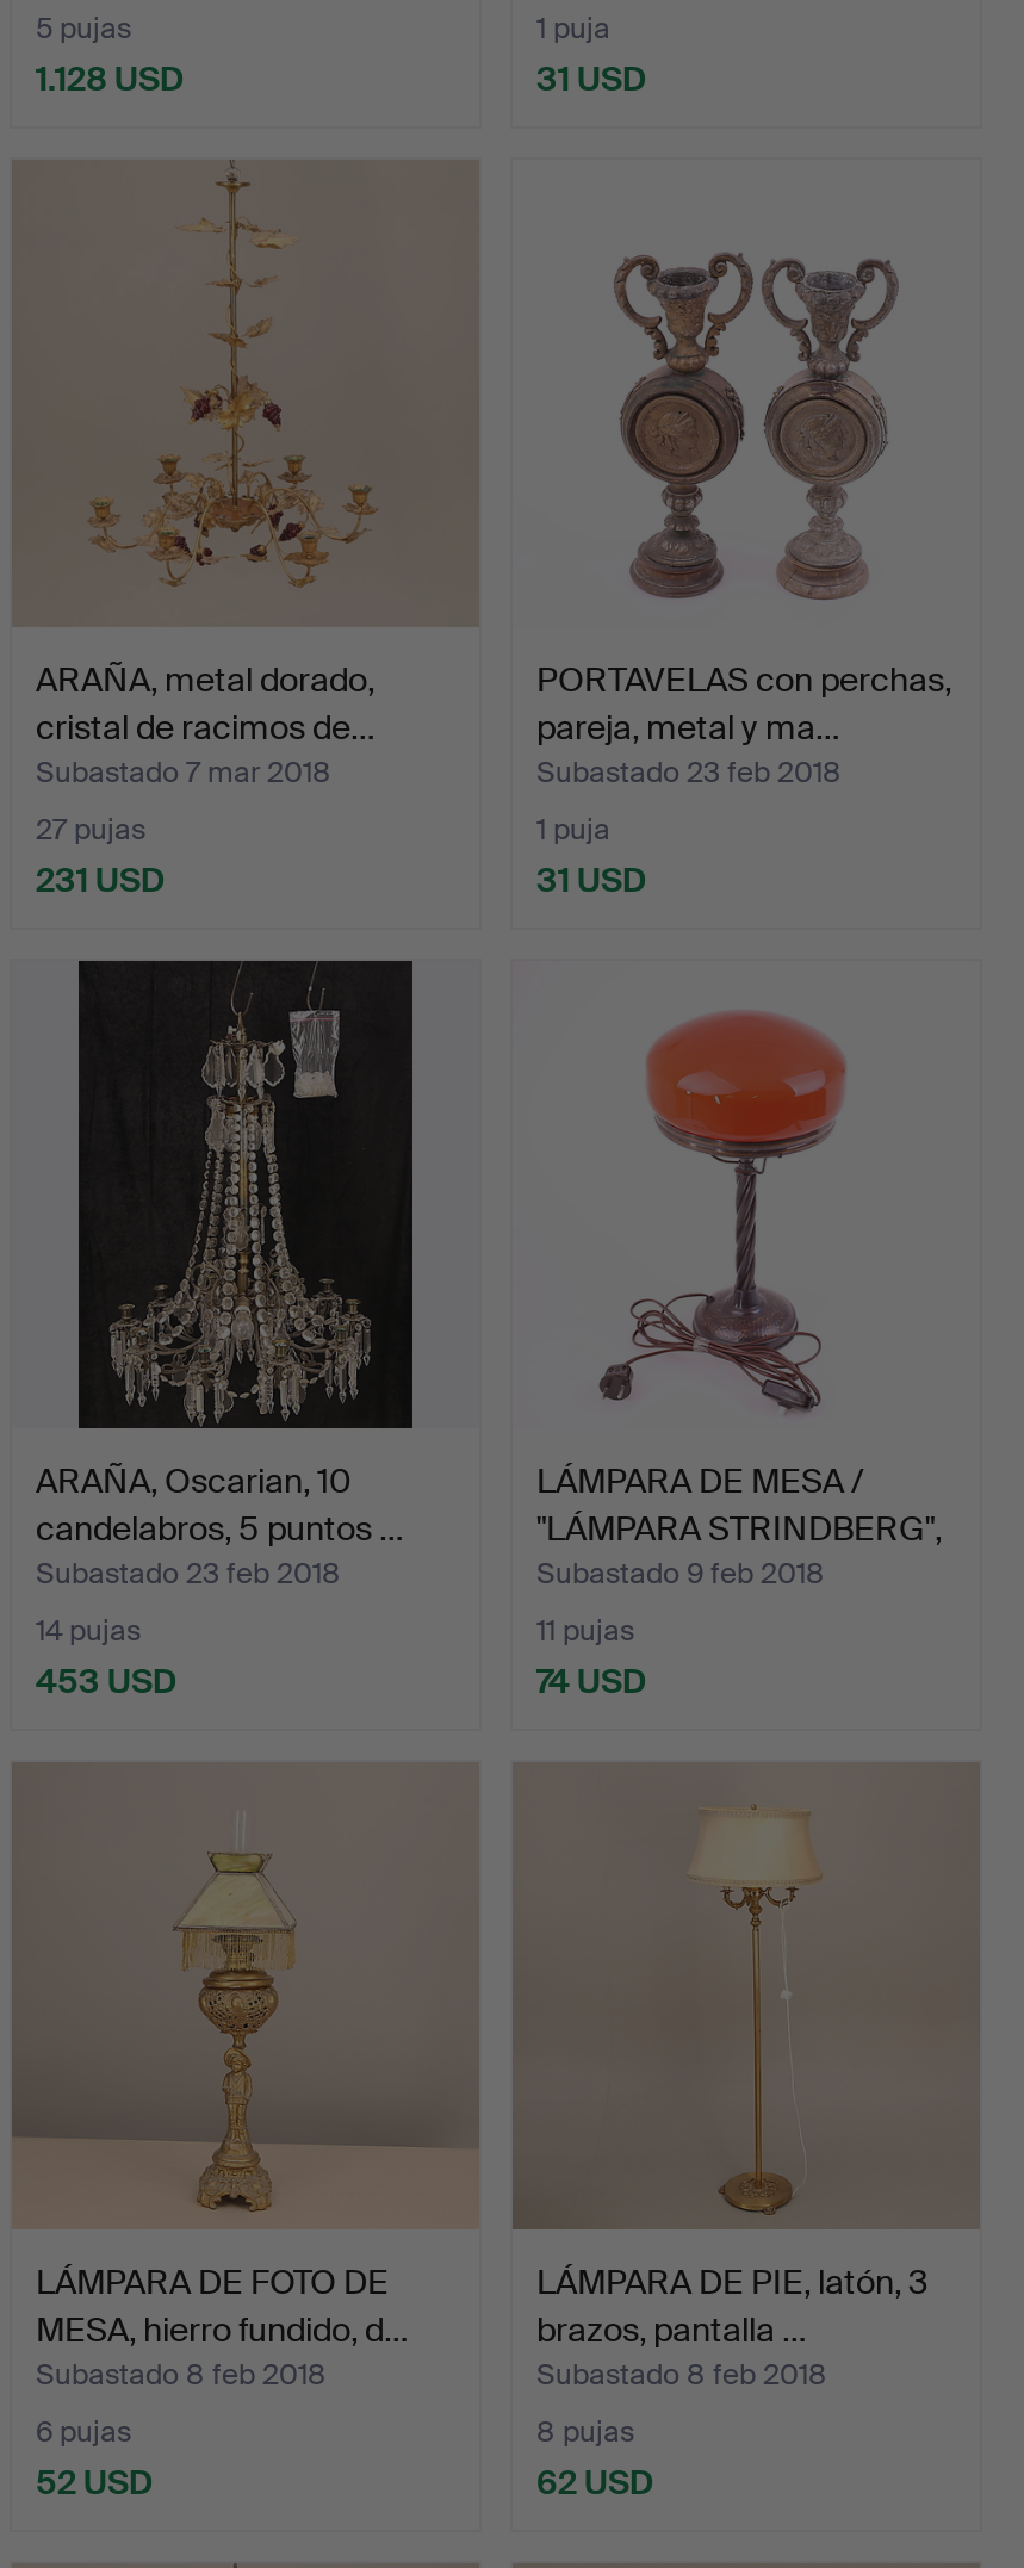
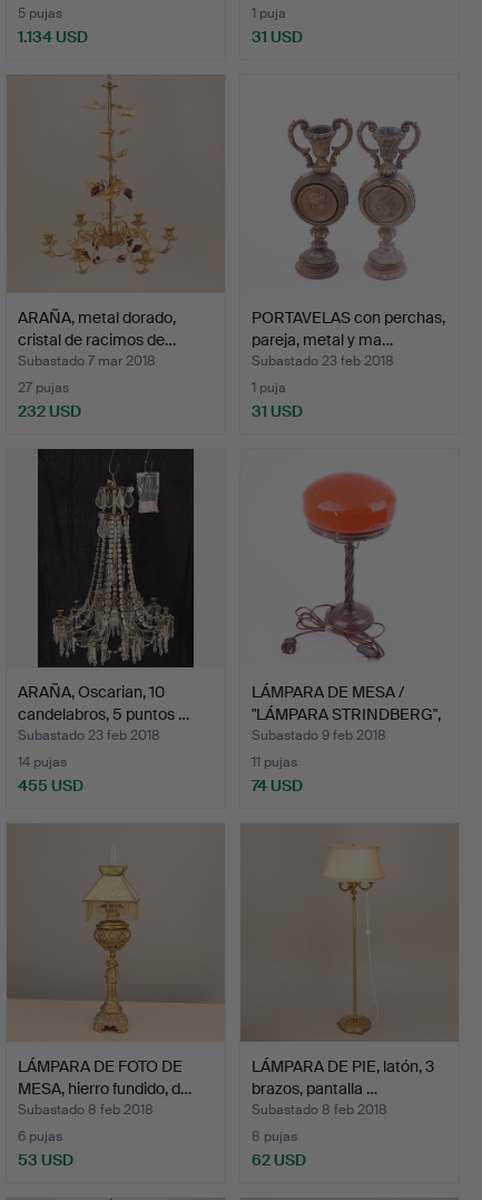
- 1.128 USD
+ 1.134 USD

- 231 USD
+ 232 USD

- 453 USD
+ 455 USD

- 52 USD
+ 53 USD
